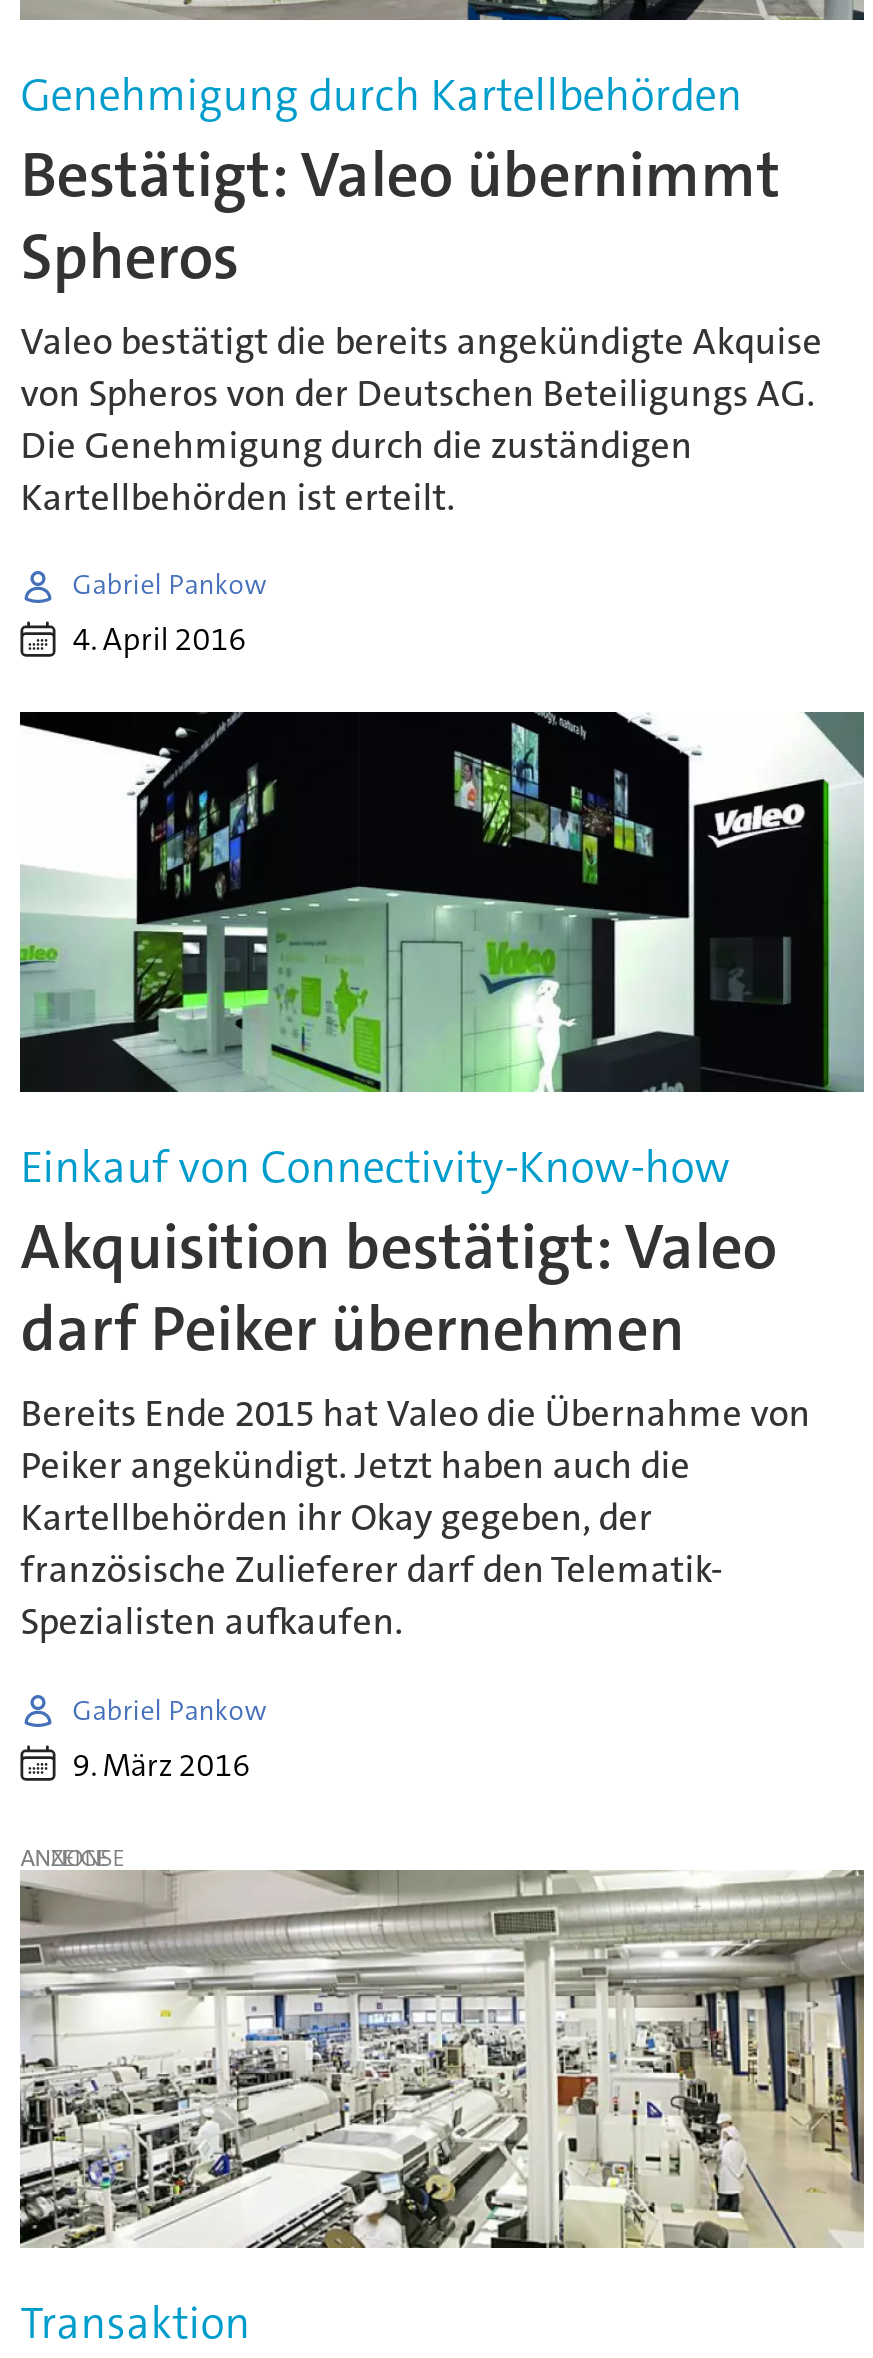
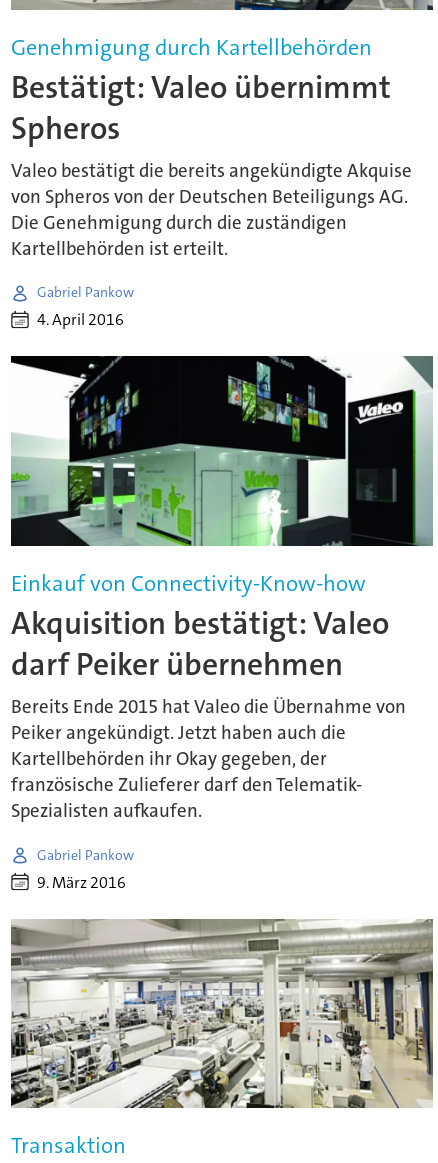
- ANZEIGE
